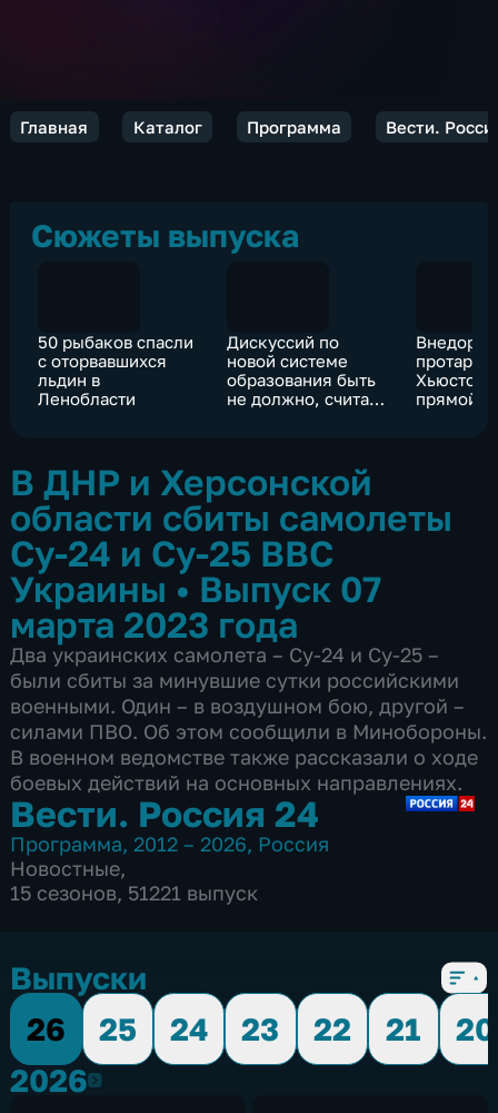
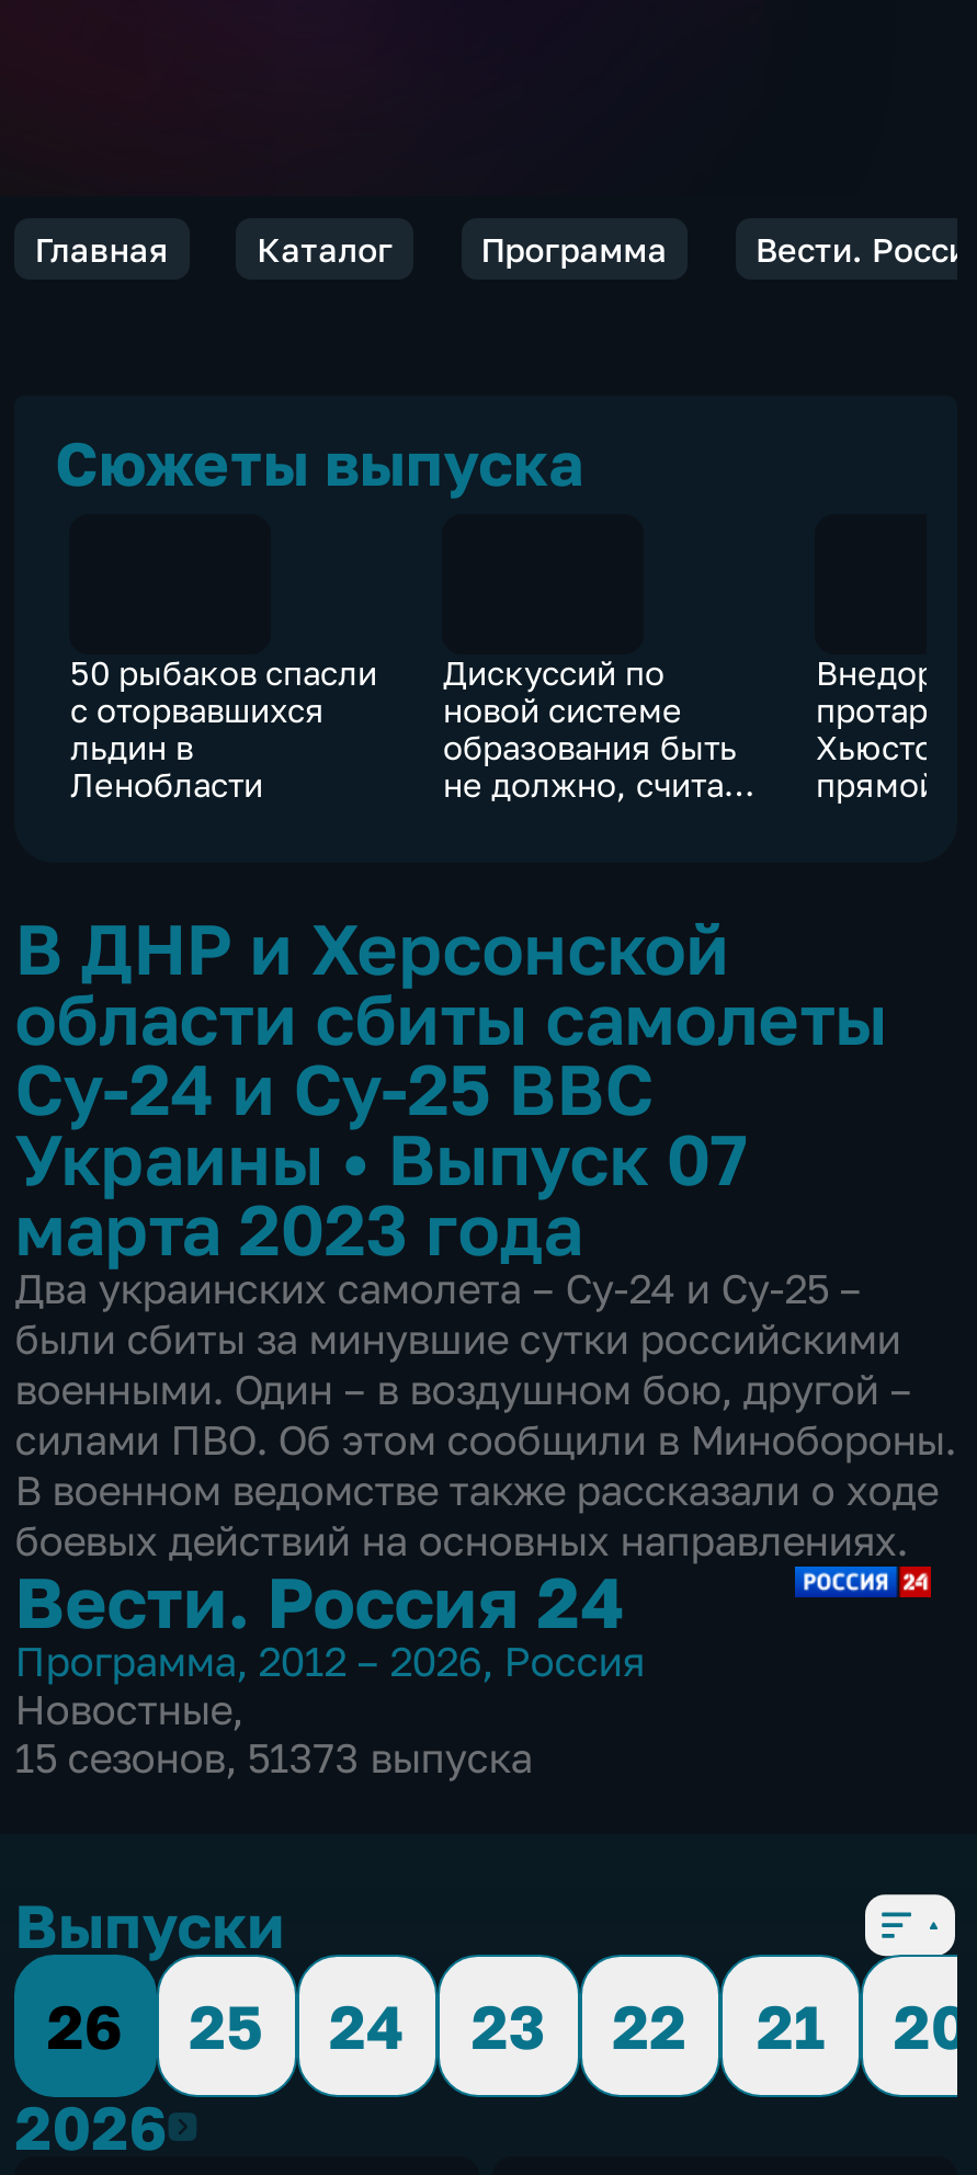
- 15 сезонов, 51221 выпуск
+ 15 сезонов, 51373 выпуска
